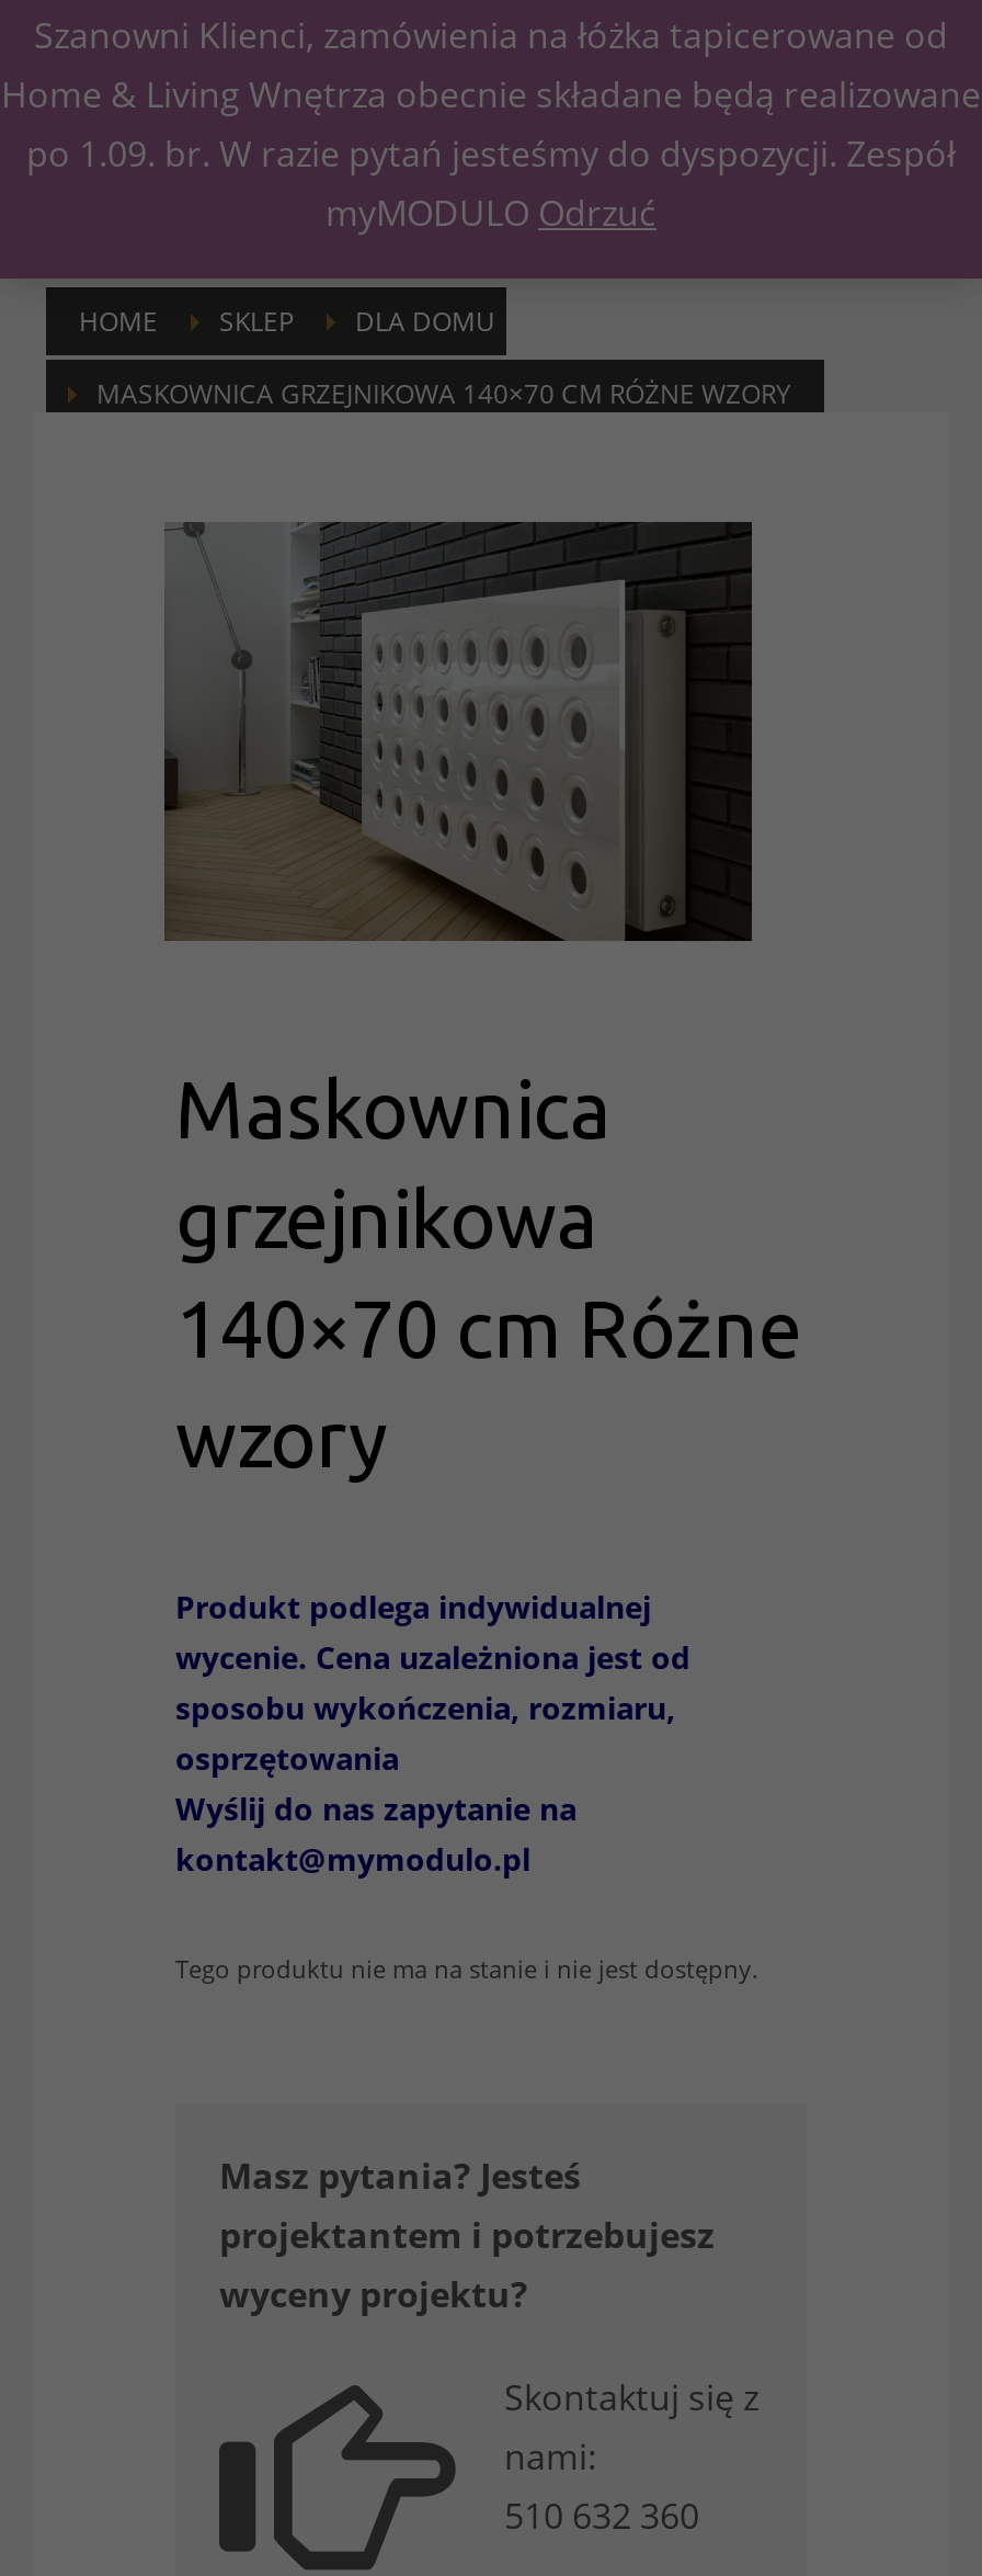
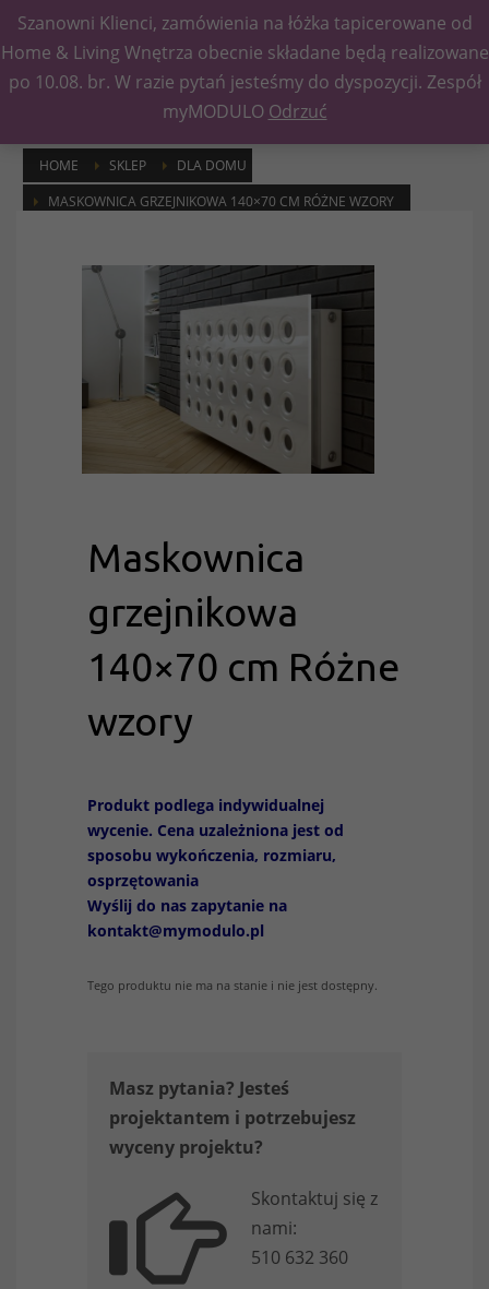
- po 1.09. br. W razie pytań jesteśmy do dyspozycji. Zespół
+ po 10.08. br. W razie pytań jesteśmy do dyspozycji. Zespół
